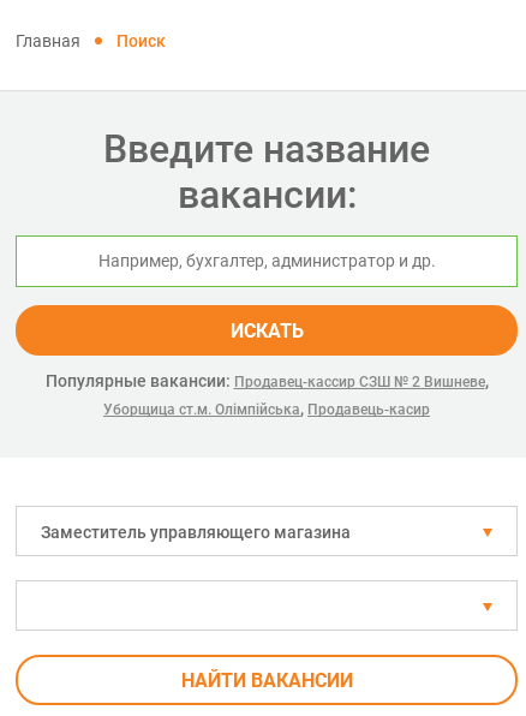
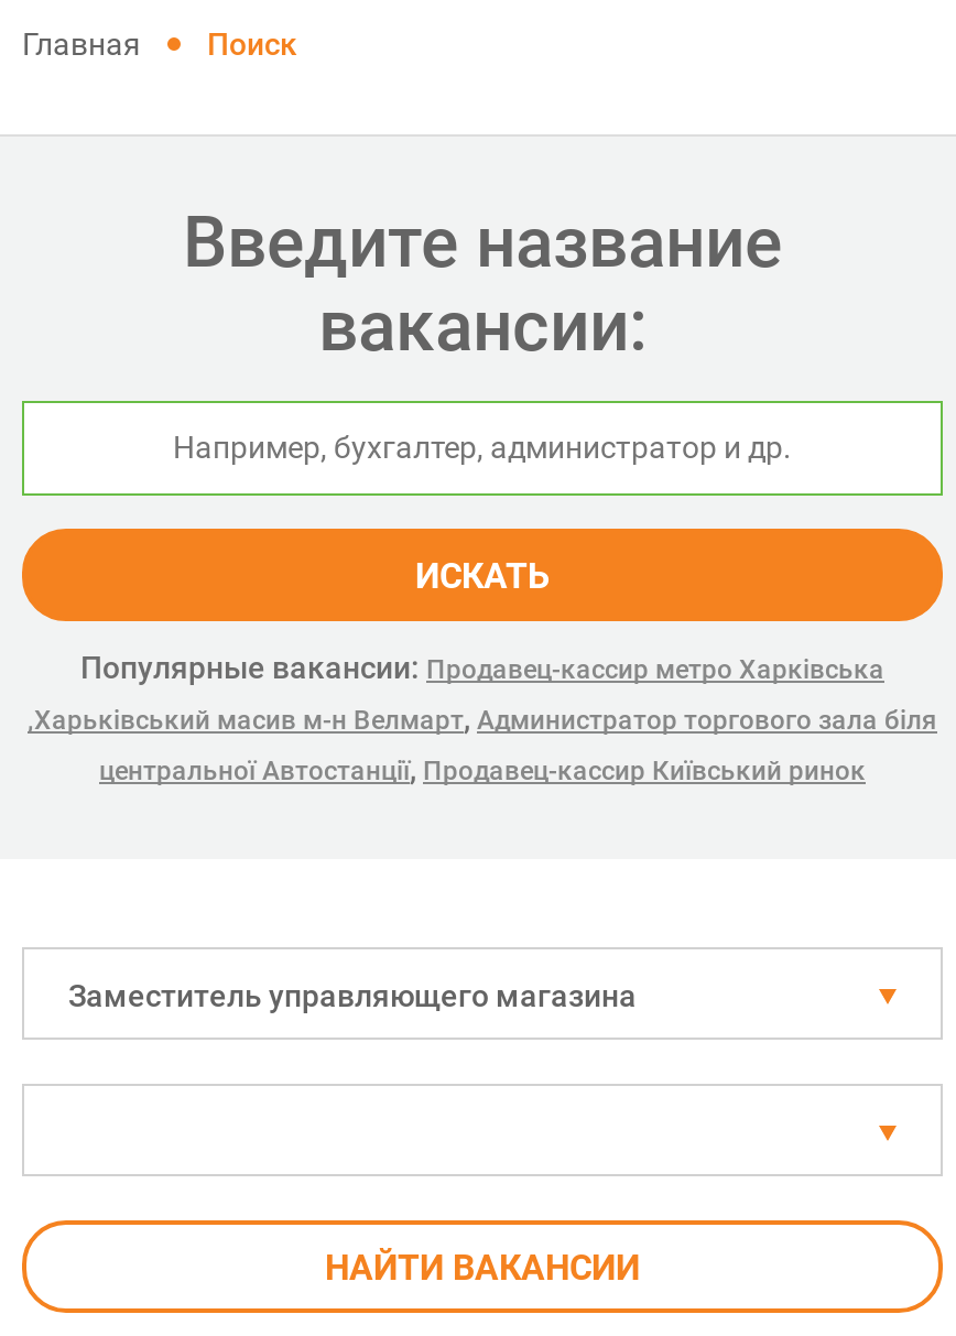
- Популярные вакансии: Продавец-кассир СЗШ № 2 Вишневе,
- Уборщица ст.м. Олімпійська, Продавець-касир
+ Популярные вакансии: Продавец-кассир метро Харківська
+ ,Харьківський масив м-н Велмарт, Администратор торгового зала біля
+ центральної Автостанції, Продавец-кассир Київський ринок
